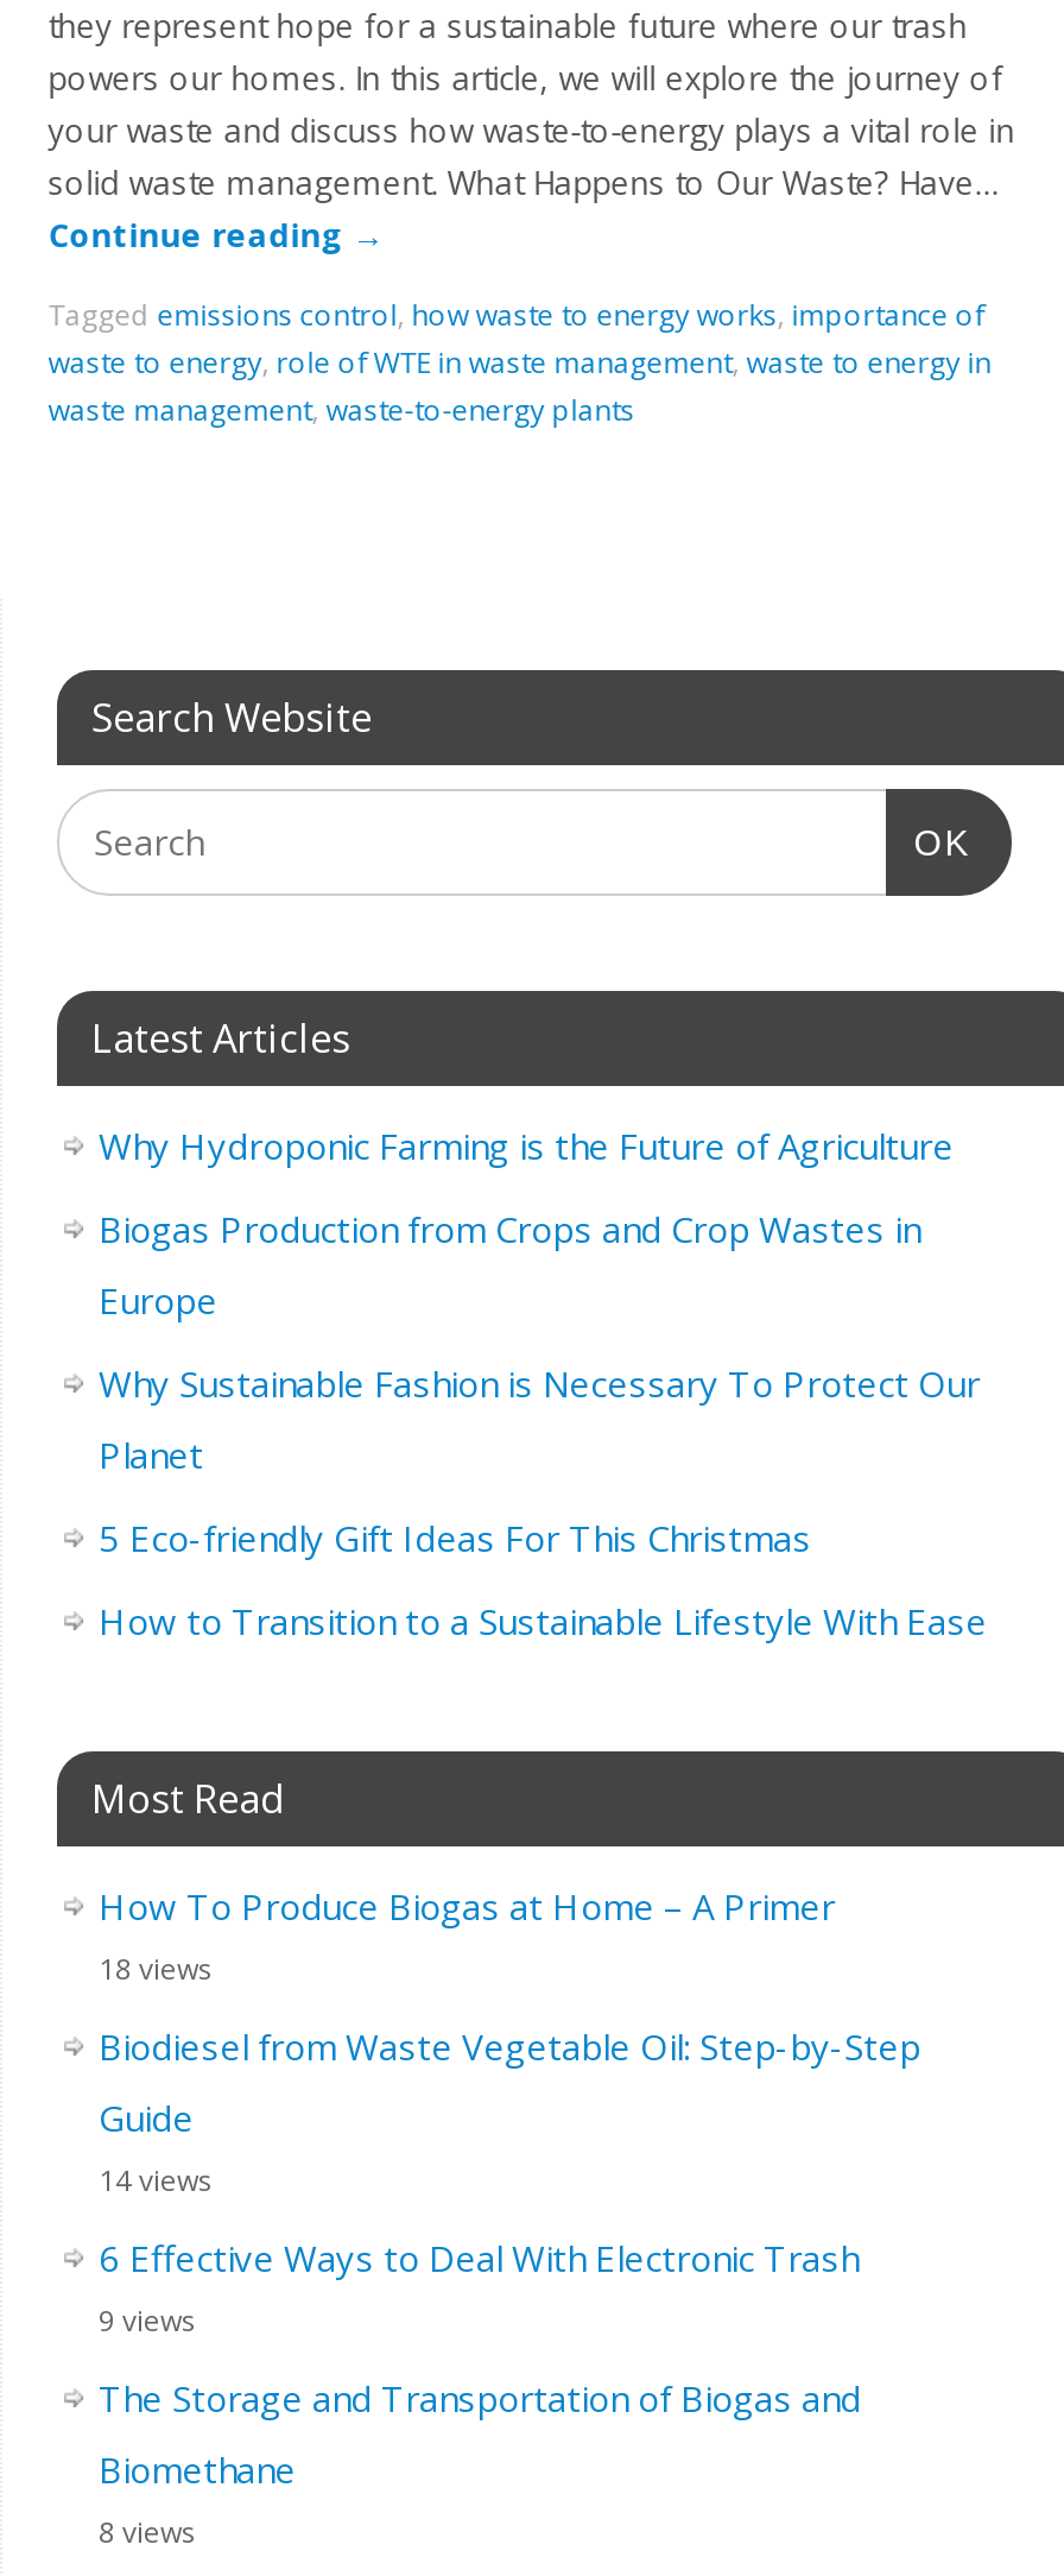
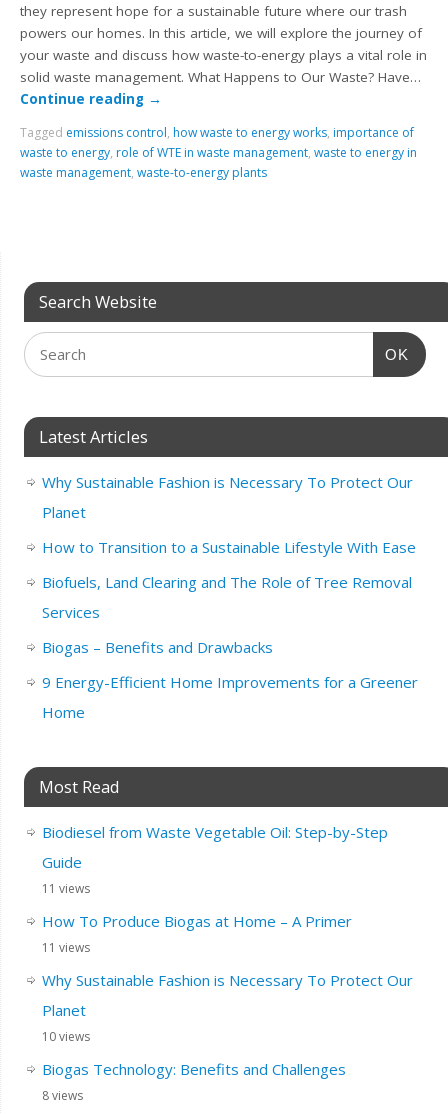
- Why Hydroponic Farming is the Future of Agriculture
- Biogas Production from Crops and Crop Wastes in
- Europe

moved up: Why Sustainable Fashion is Necessary To Protect Our | Planet

- 5 Eco-friendly Gift Ideas For This Christmas

moved up: How to Transition to a Sustainable Lifestyle With Ease

+ Biofuels, Land Clearing and The Role of Tree Removal
+ Services
+ Biogas – Benefits and Drawbacks
+ 9 Energy-Efficient Home Improvements for a Greener
+ Home

moved down: How To Produce Biogas at Home – A Primer

- 18 views

moved up: Biodiesel from Waste Vegetable Oil: Step-by-Step | Guide

- 14 views
- 6 Effective Ways to Deal With Electronic Trash
- 9 views
- The Storage and Transportation of Biogas and
- Biomethane
+ 11 views
+ 11 views
+ Why Sustainable Fashion is Necessary To Protect Our
+ Planet
+ 10 views
+ Biogas Technology: Benefits and Challenges
